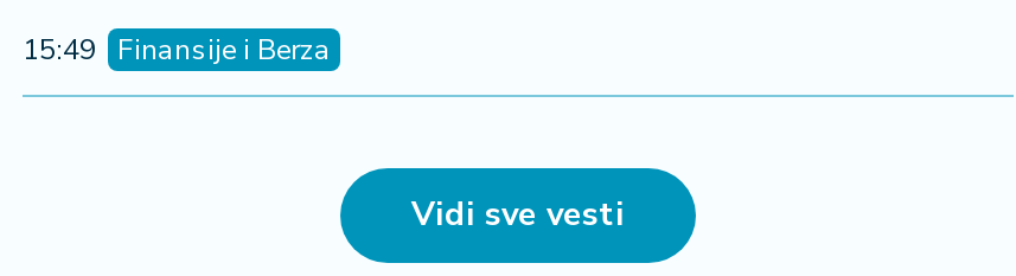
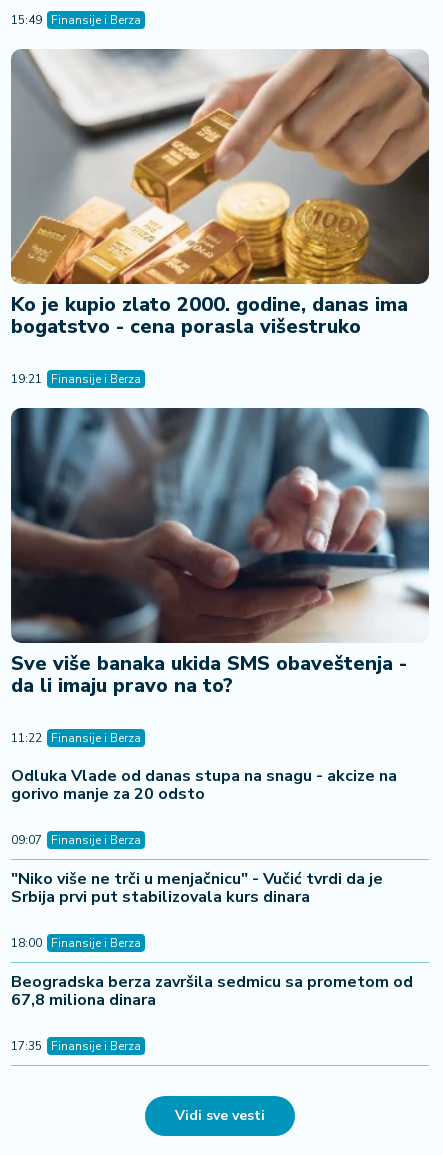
+ [image]
+ Ko je kupio zlato 2000. godine, danas ima
+ bogatstvo - cena porasla višestruko
+ 19:21 Finansije i Berza

+ [image]
+ Sve više banaka ukida SMS obaveštenja -
+ da li imaju pravo na to?
+ 11:22 Finansije i Berza
+ Odluka Vlade od danas stupa na snagu - akcize na
+ gorivo manje za 20 odsto
+ 09:07 Finansije i Berza
+ "Niko više ne trči u menjačnicu" - Vučić tvrdi da je
+ Srbija prvi put stabilizovala kurs dinara
+ 18:00 Finansije i Berza
+ Beogradska berza završila sedmicu sa prometom od
+ 67,8 miliona dinara
+ 17:35 Finansije i Berza
